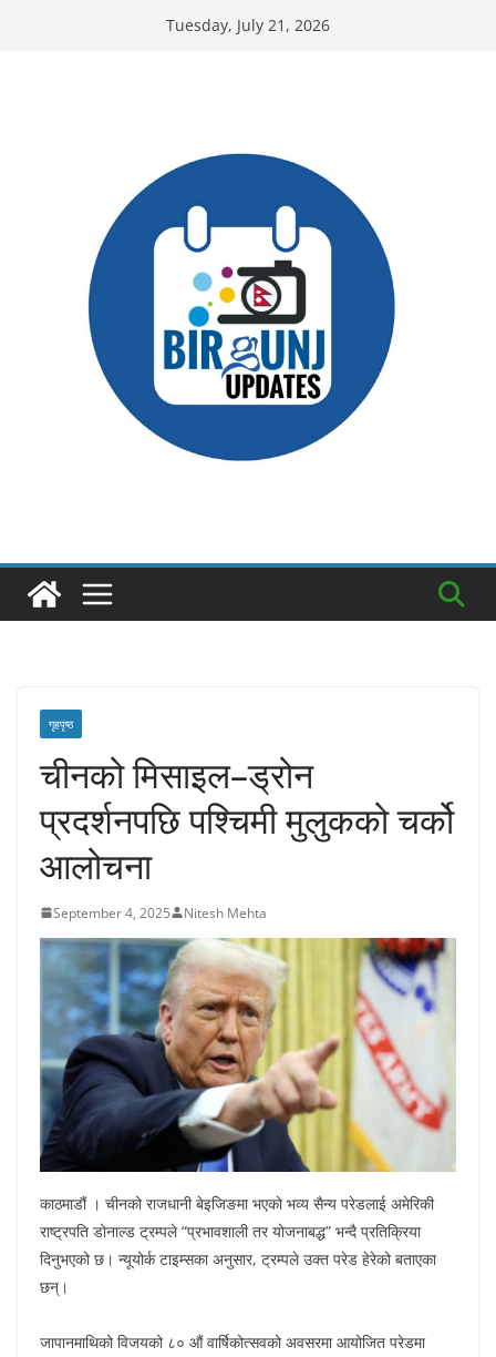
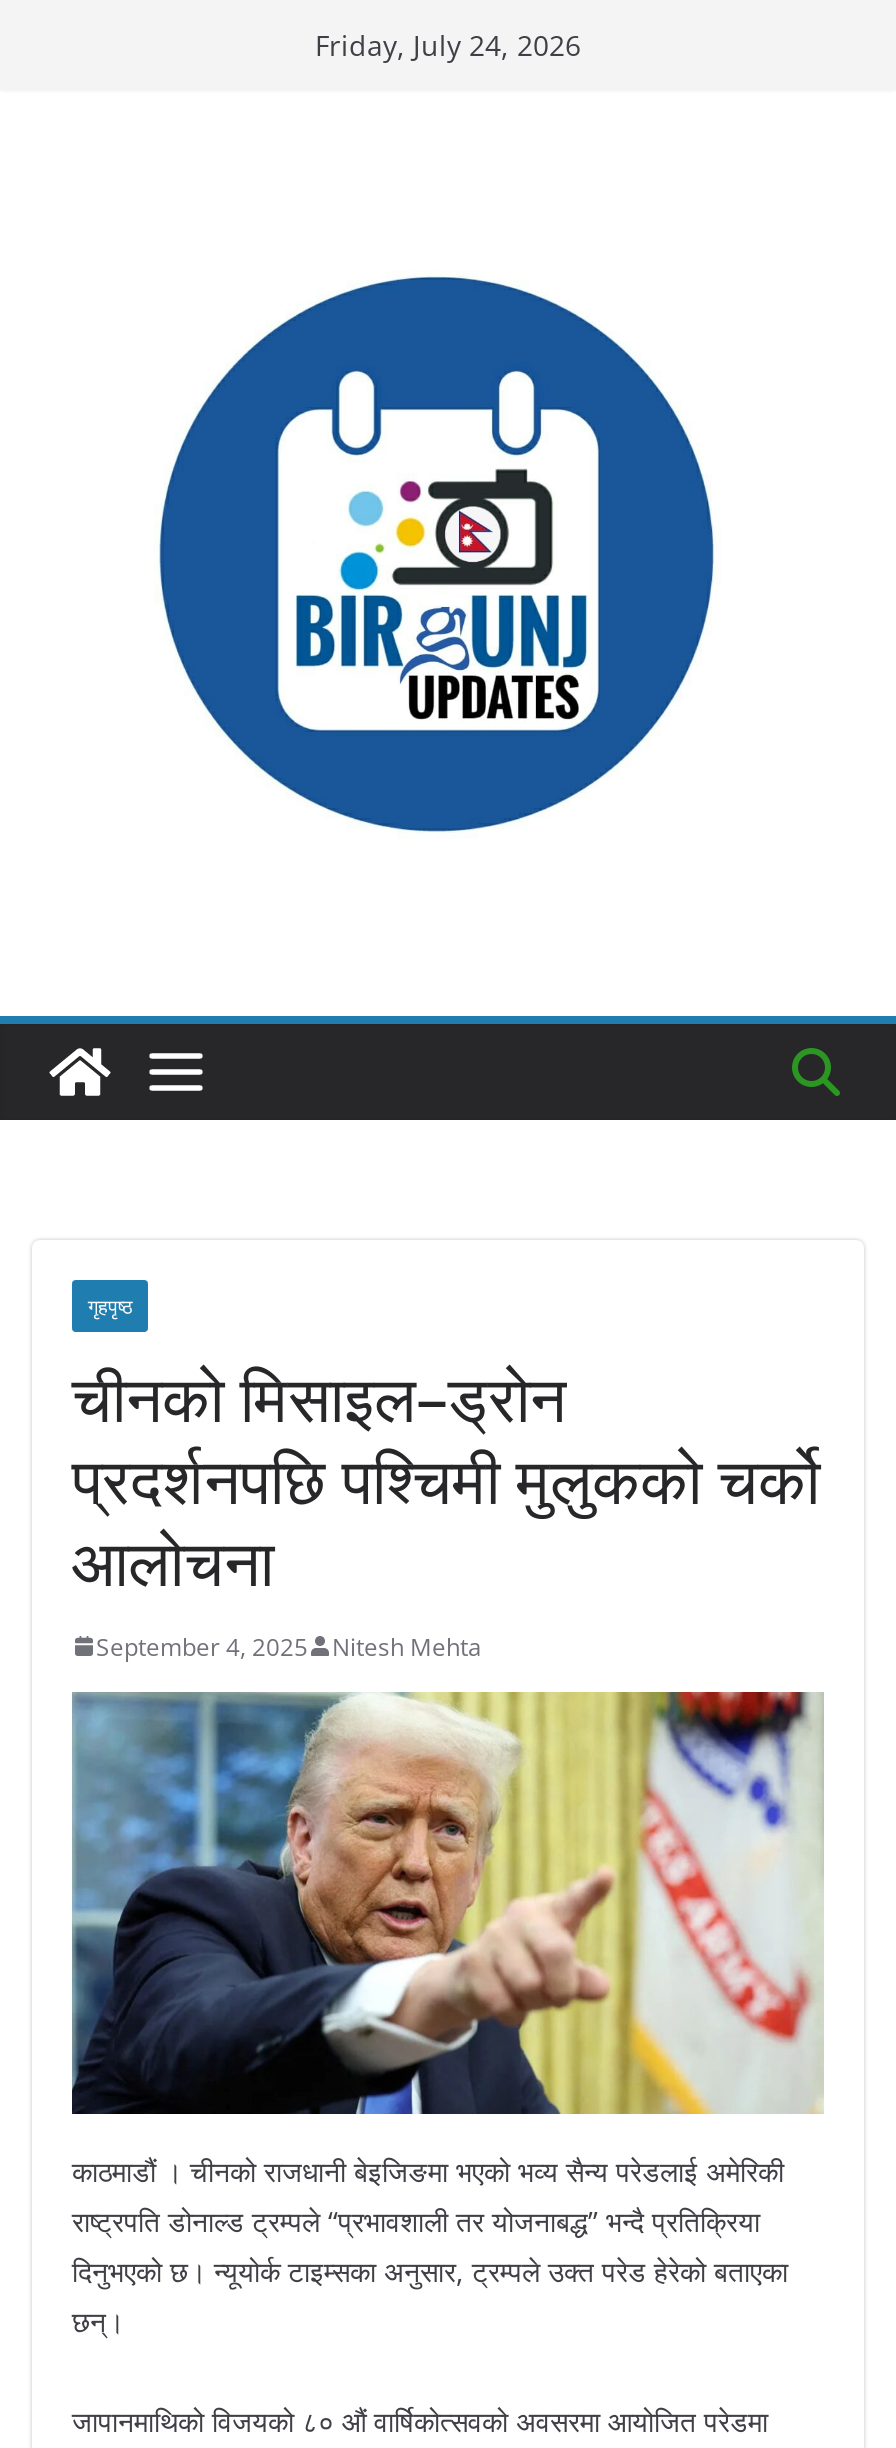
- Tuesday, July 21, 2026
+ Friday, July 24, 2026
